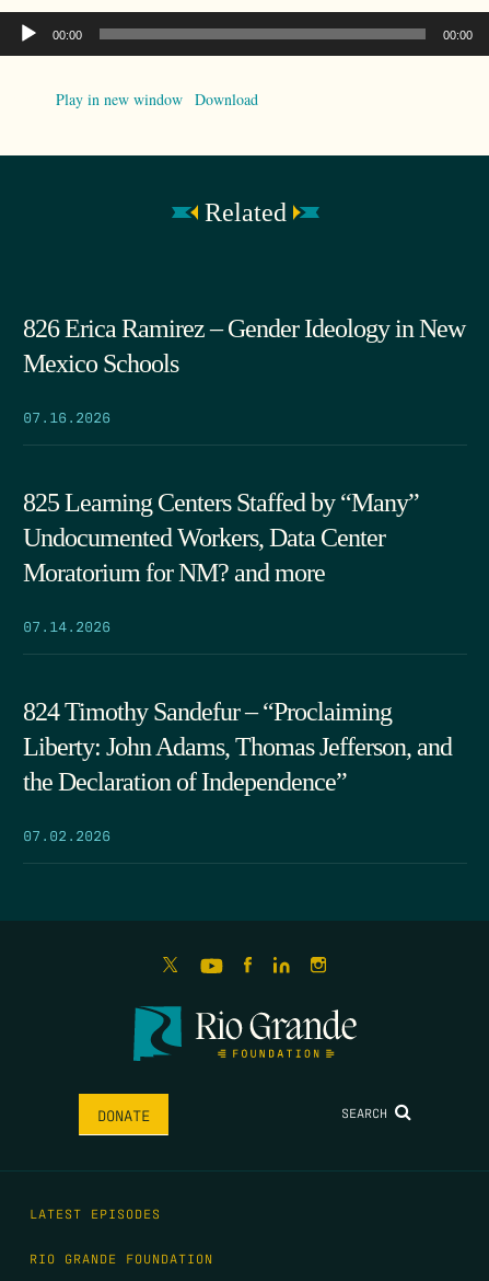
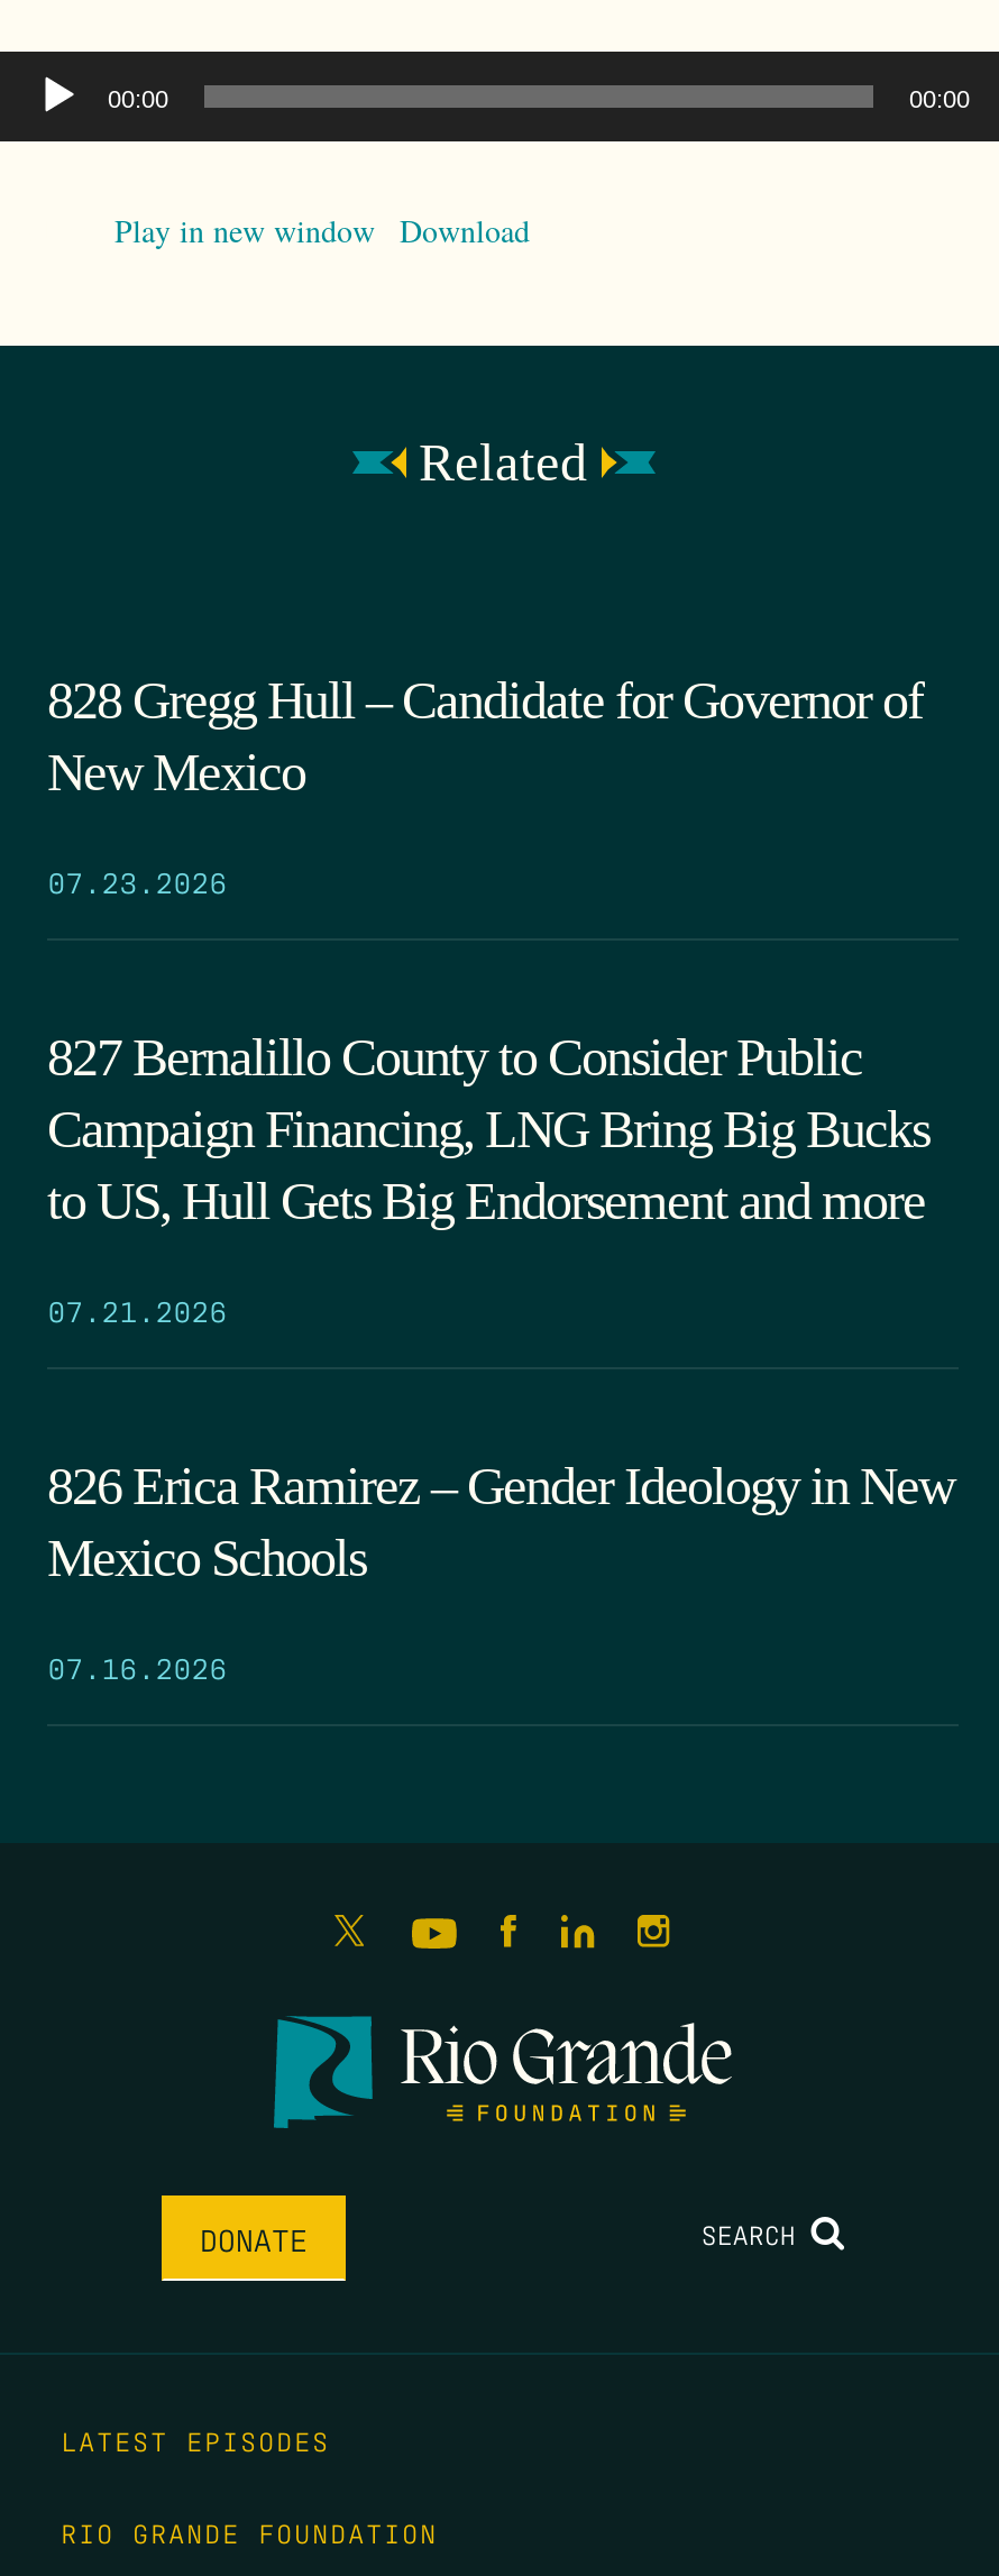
+ 828 Gregg Hull – Candidate for Governor of
+ New Mexico
+ 07.23.2026
+ 827 Bernalillo County to Consider Public
+ Campaign Financing, LNG Bring Big Bucks
+ to US, Hull Gets Big Endorsement and more
+ 07.21.2026

moved down: 826 Erica Ramirez – Gender Ideology in New | Mexico Schools | 07.16.2026

- 825 Learning Centers Staffed by “Many”
- Undocumented Workers, Data Center
- Moratorium for NM? and more
- 07.14.2026
- 824 Timothy Sandefur – “Proclaiming
- Liberty: John Adams, Thomas Jefferson, and
- the Declaration of Independence”
- 07.02.2026
